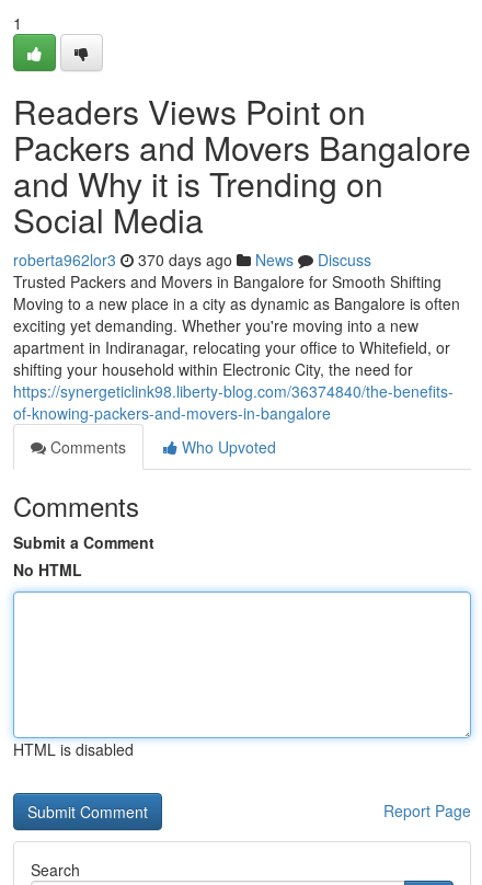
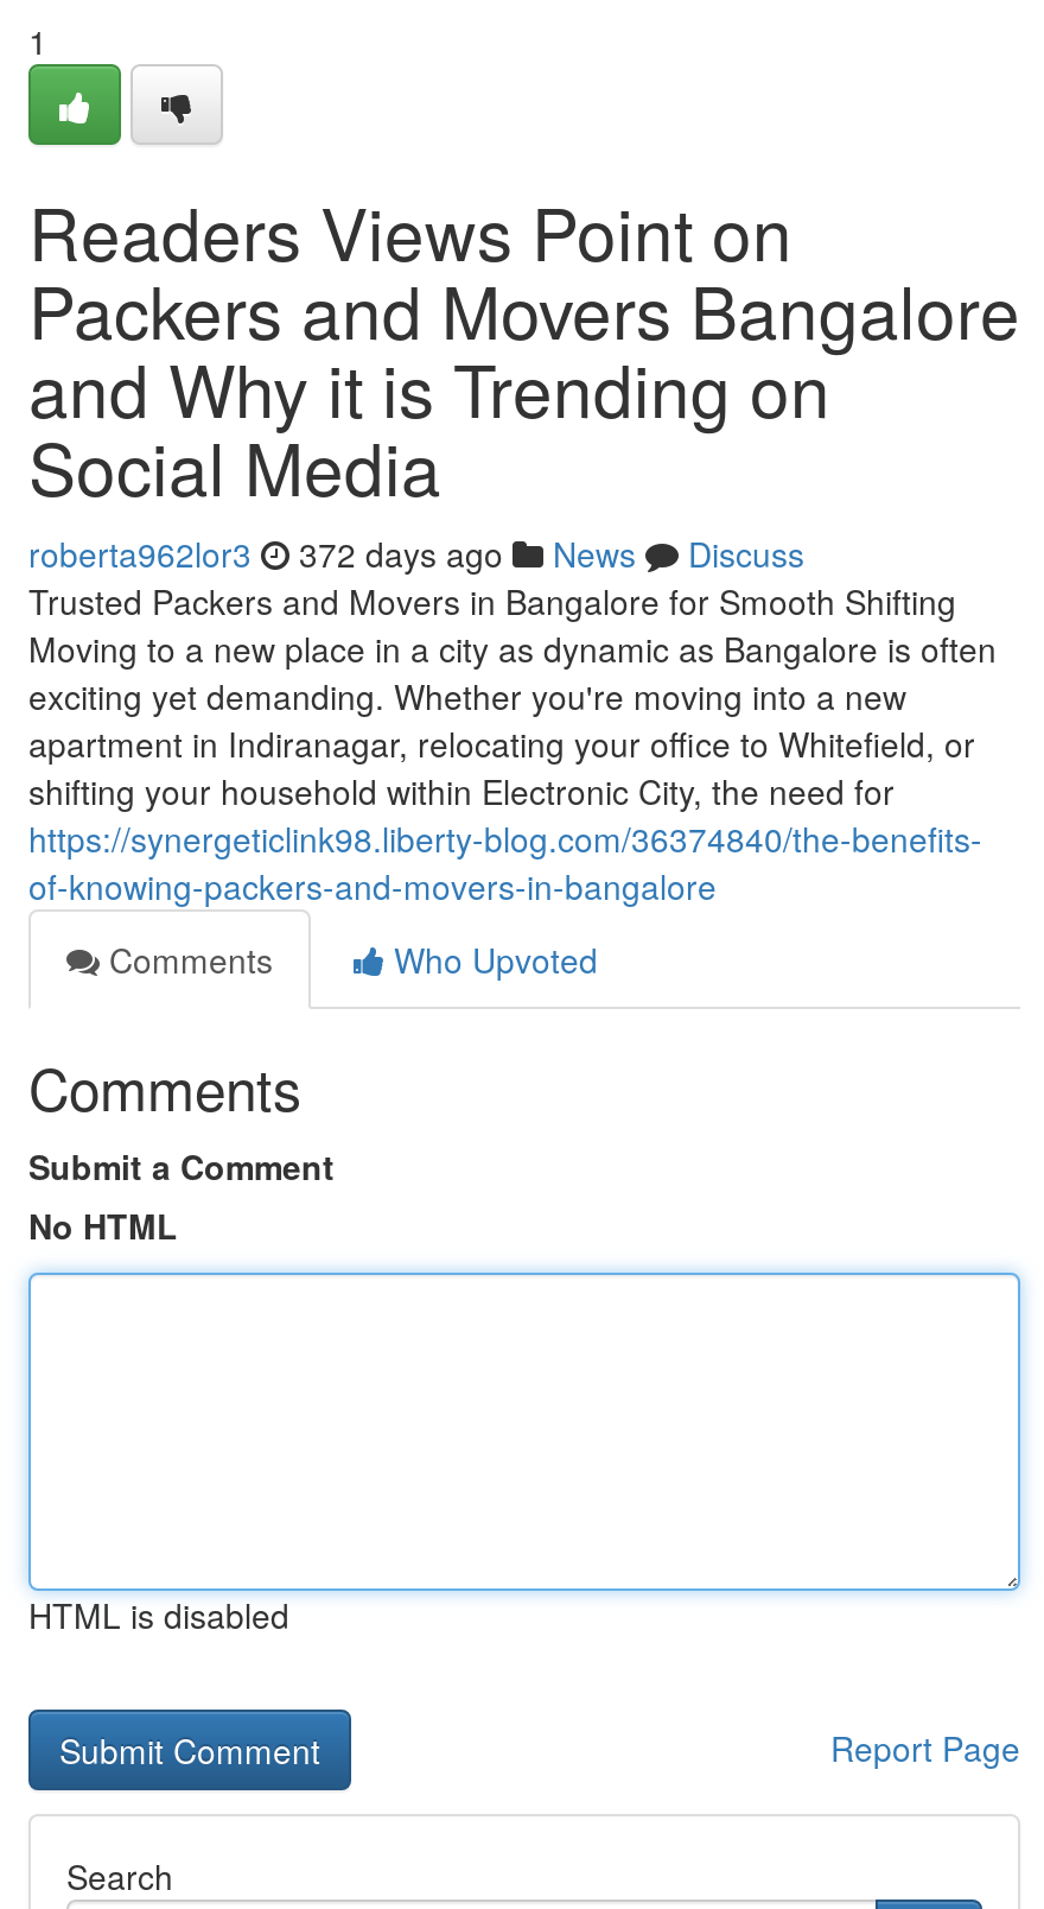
- roberta962lor3 370 days ago News Discuss
+ roberta962lor3 372 days ago News Discuss
